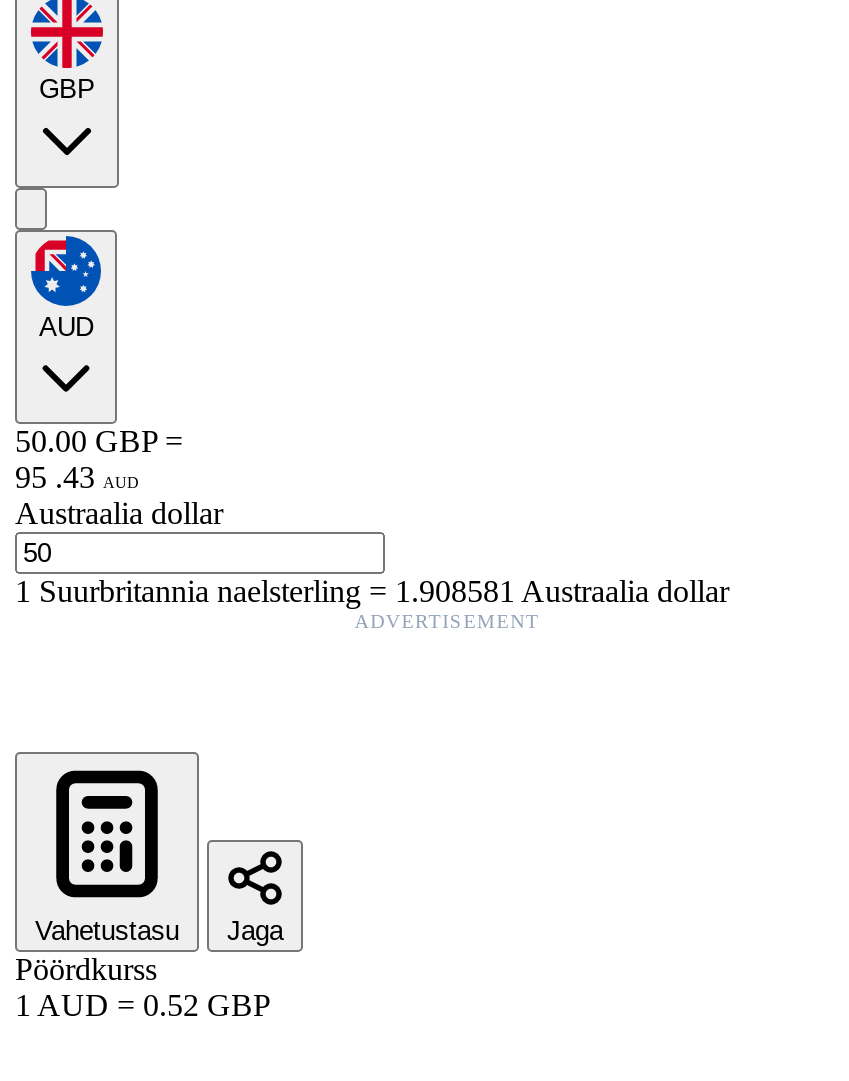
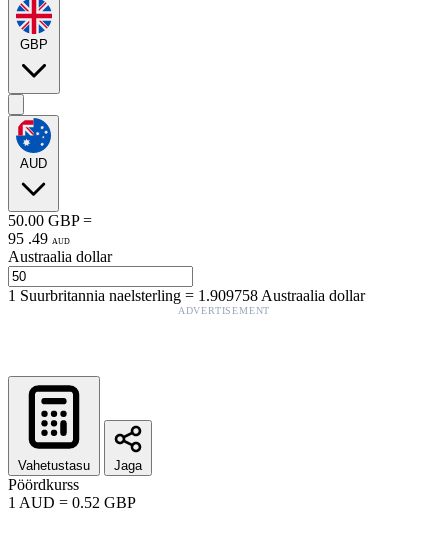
- 95 . 43 AUD
+ 95 . 49 AUD

- 1Suurbritannia naelsterling= 1.908581 Austraalia dollar
+ 1Suurbritannia naelsterling= 1.909758 Austraalia dollar
